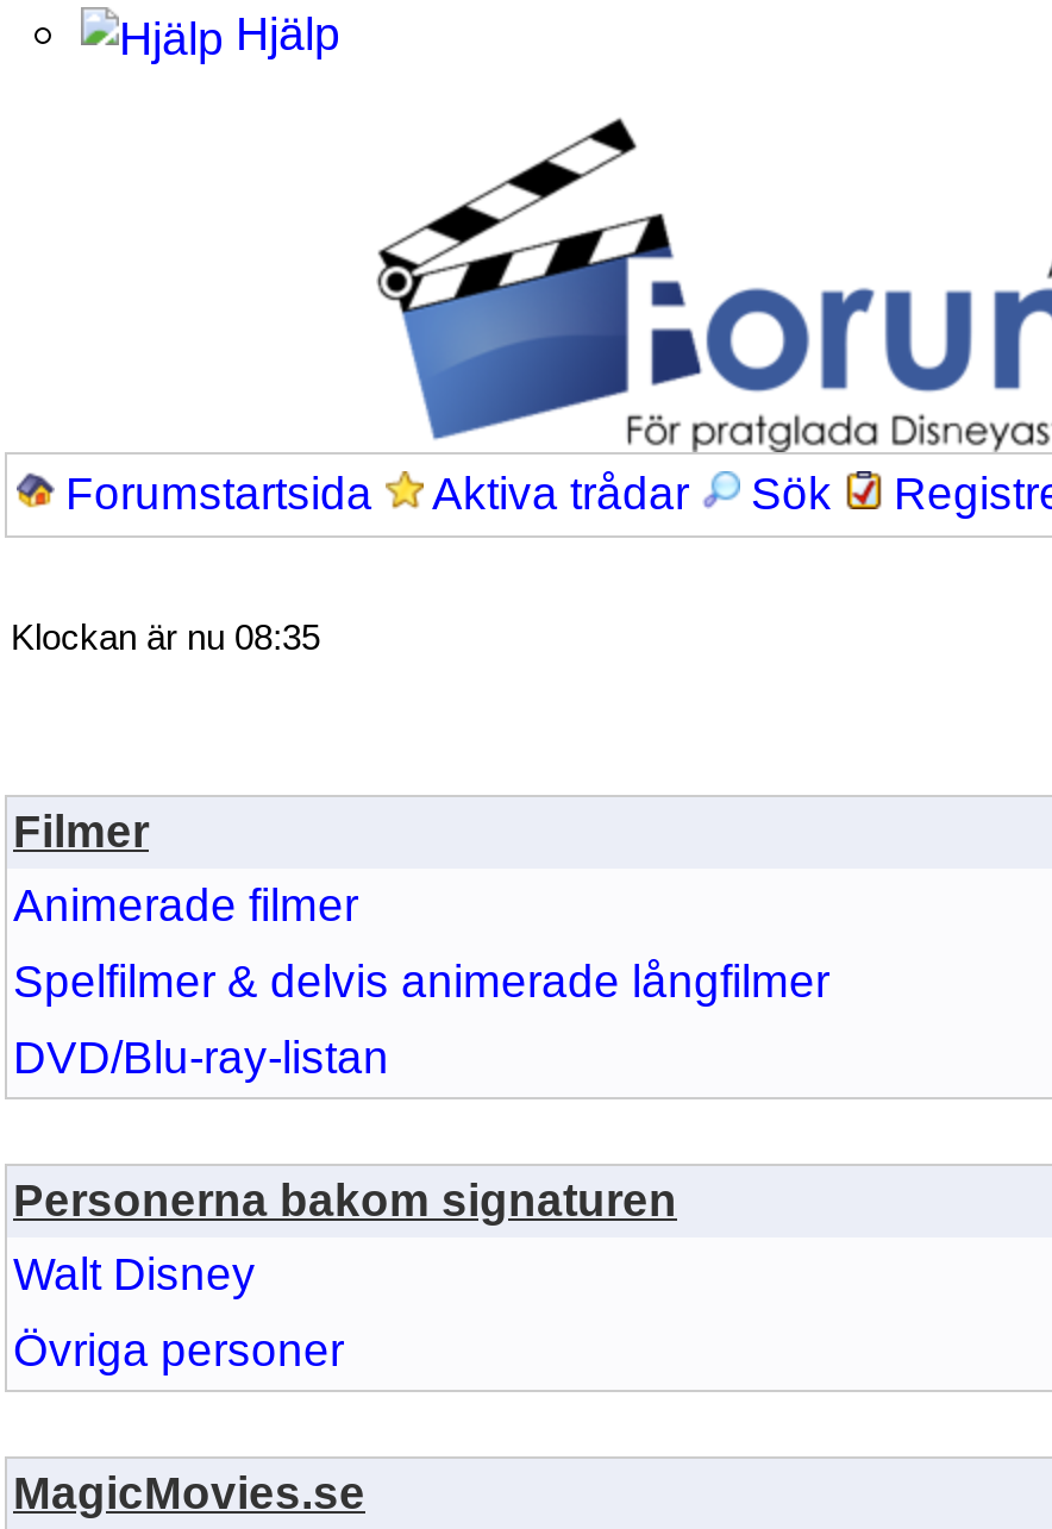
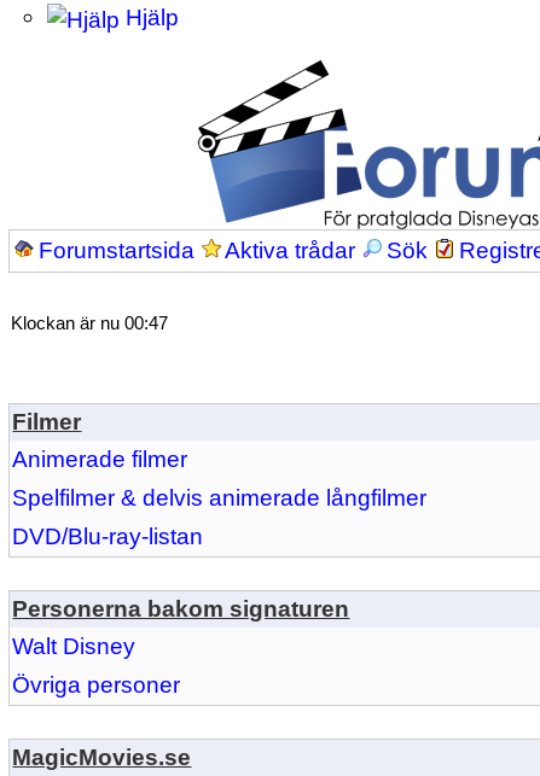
- Klockan är nu 08:35
+ Klockan är nu 00:47
